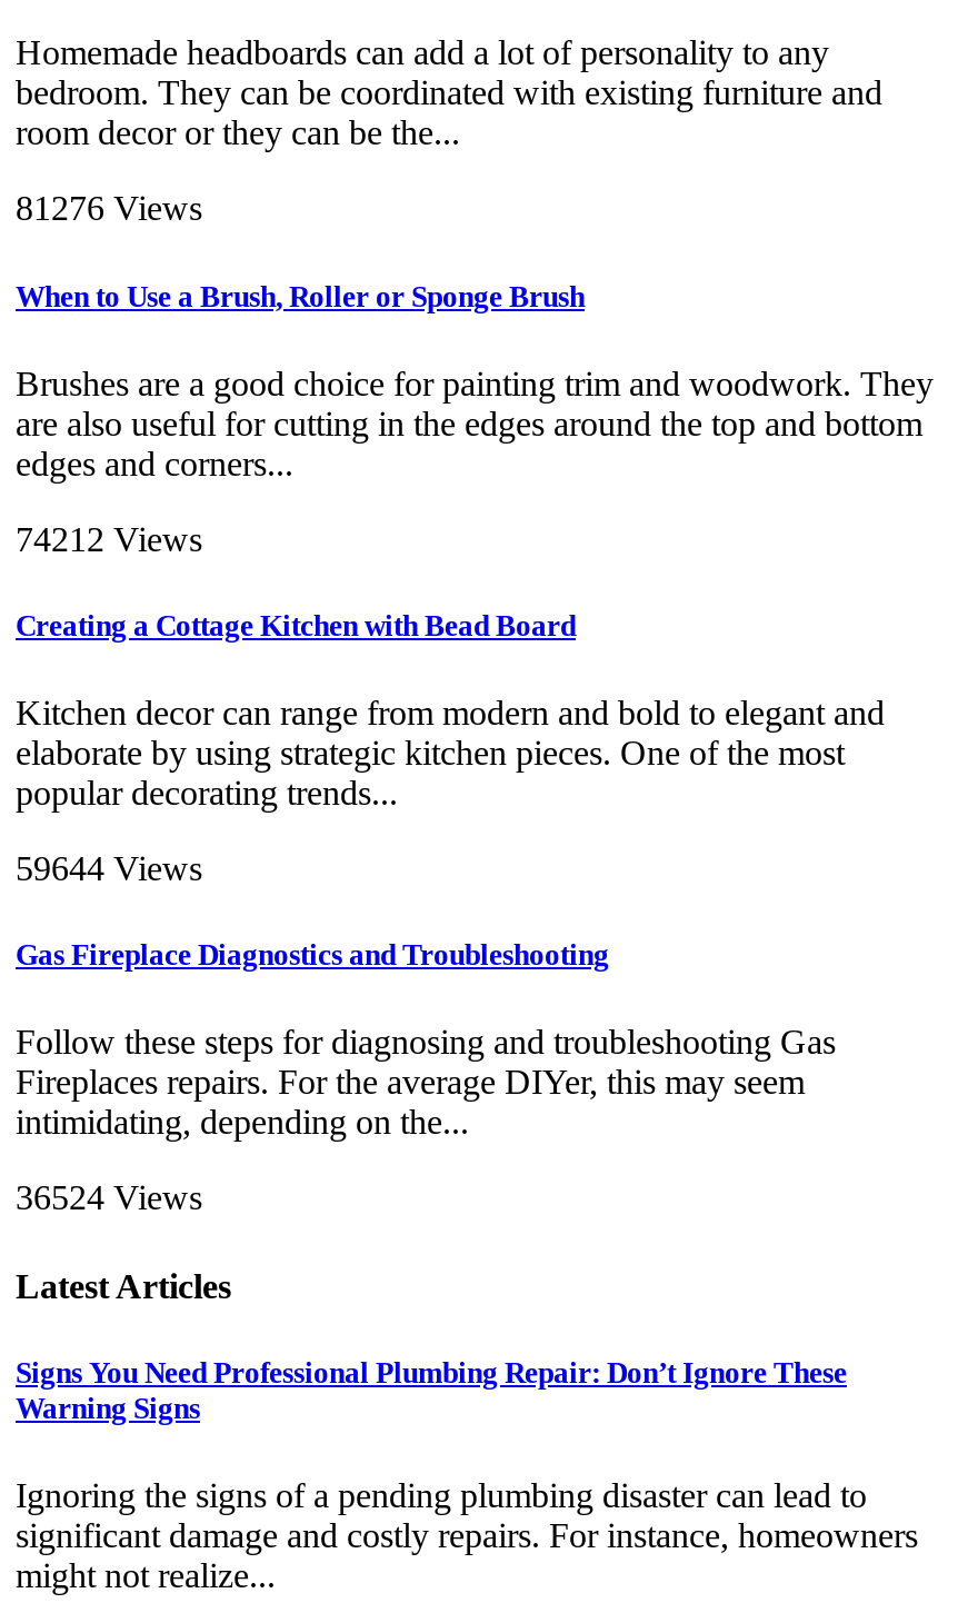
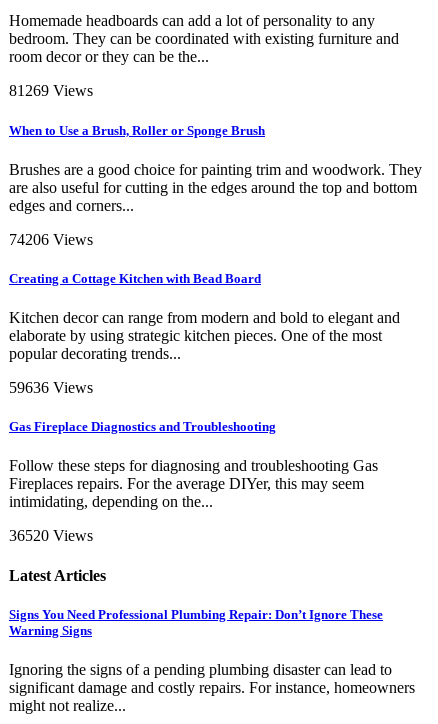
- 81276 Views
+ 81269 Views

- 74212 Views
+ 74206 Views

- 59644 Views
+ 59636 Views

- 36524 Views
+ 36520 Views
